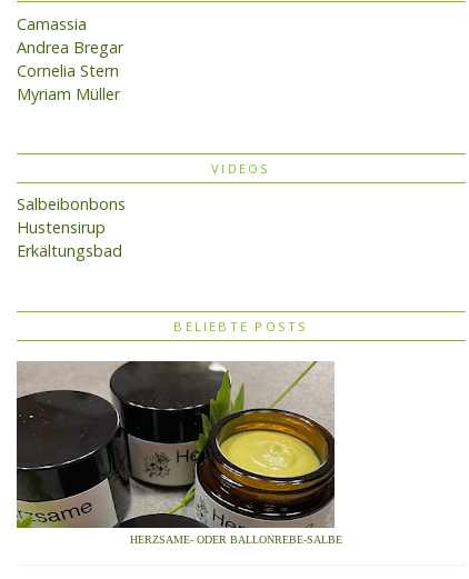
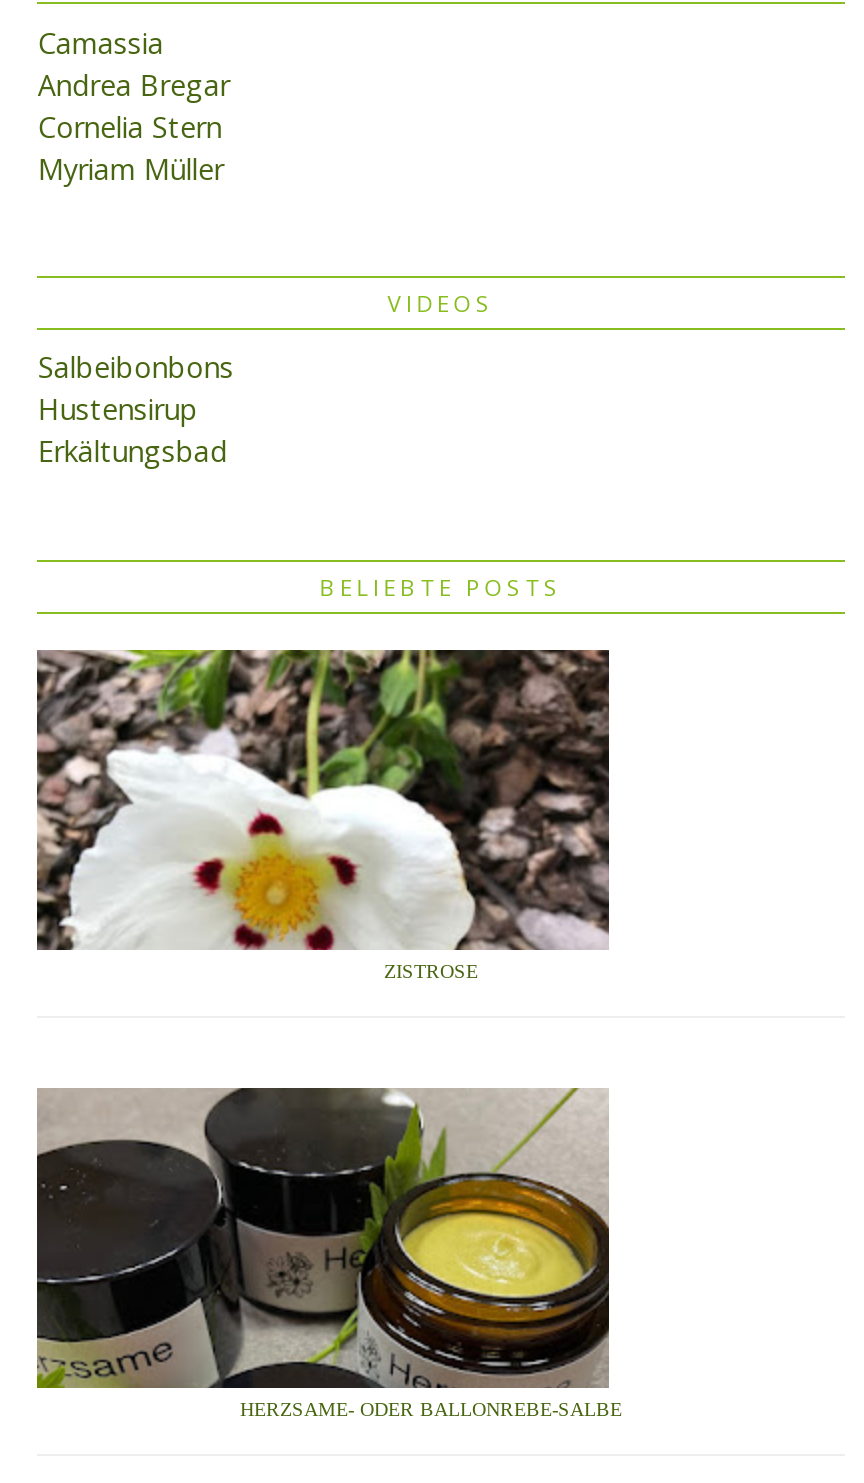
+ [image]
+ ZISTROSE
